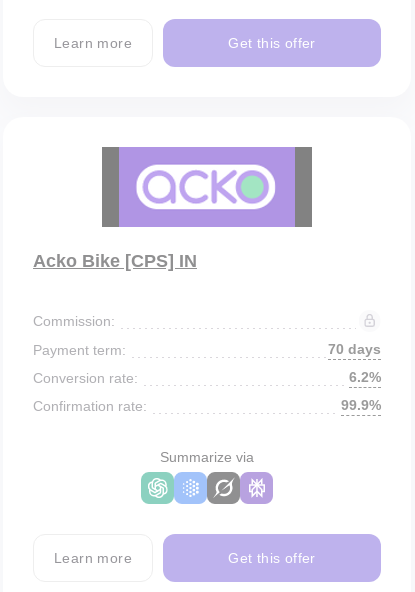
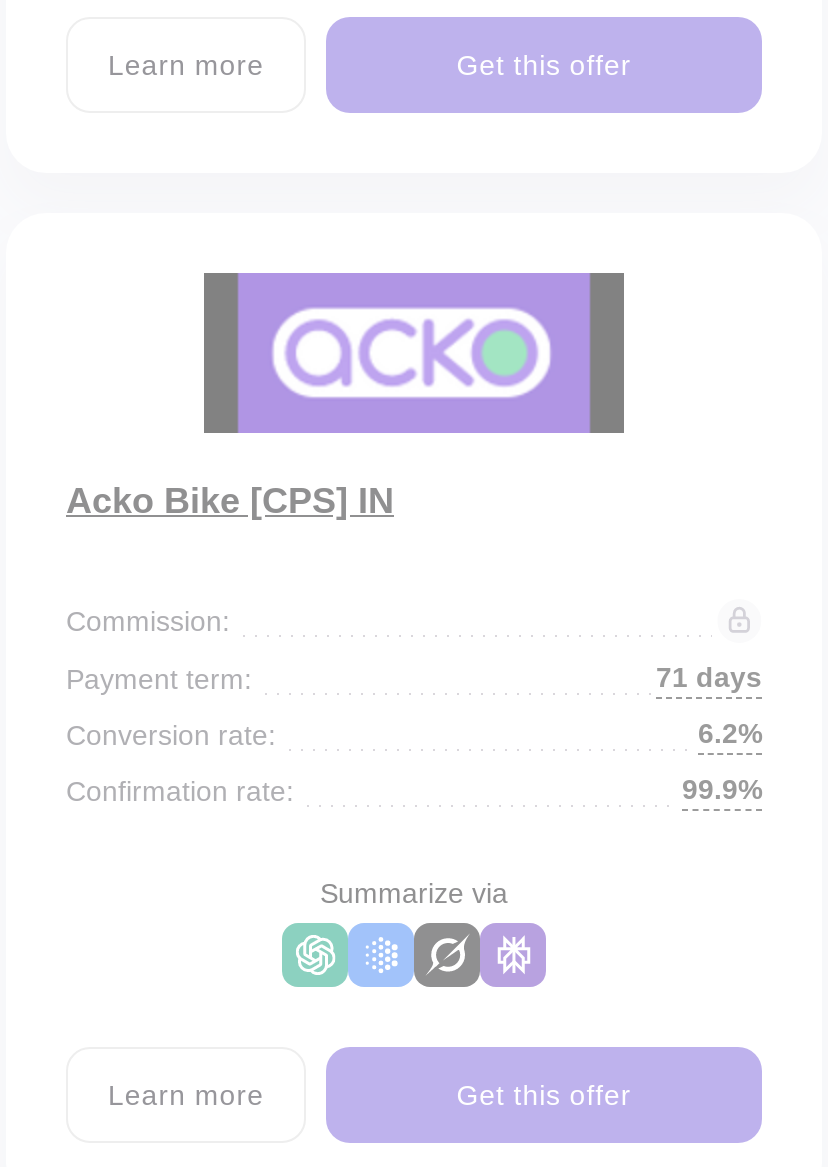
- 70 days
+ 71 days
